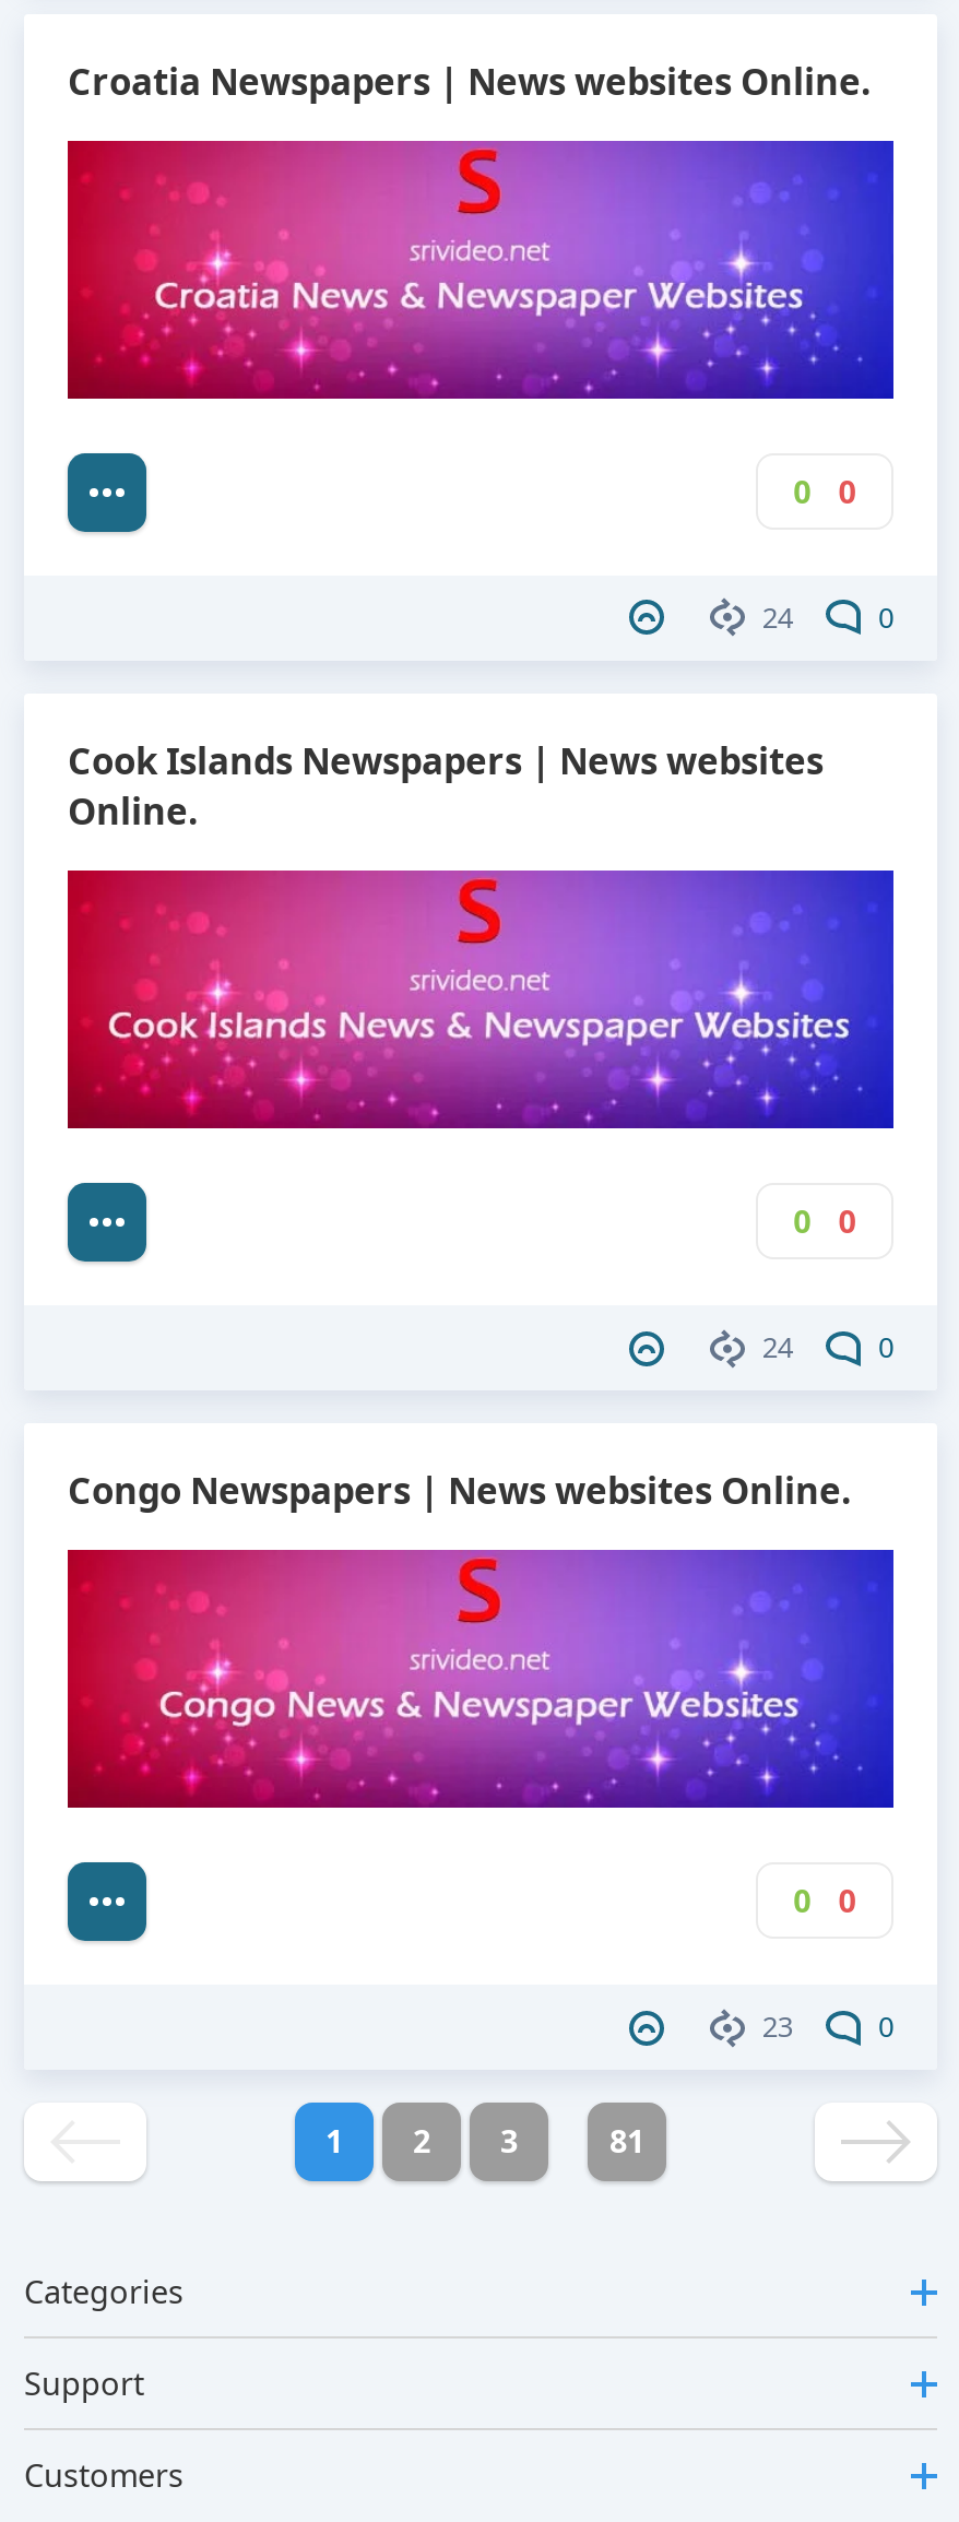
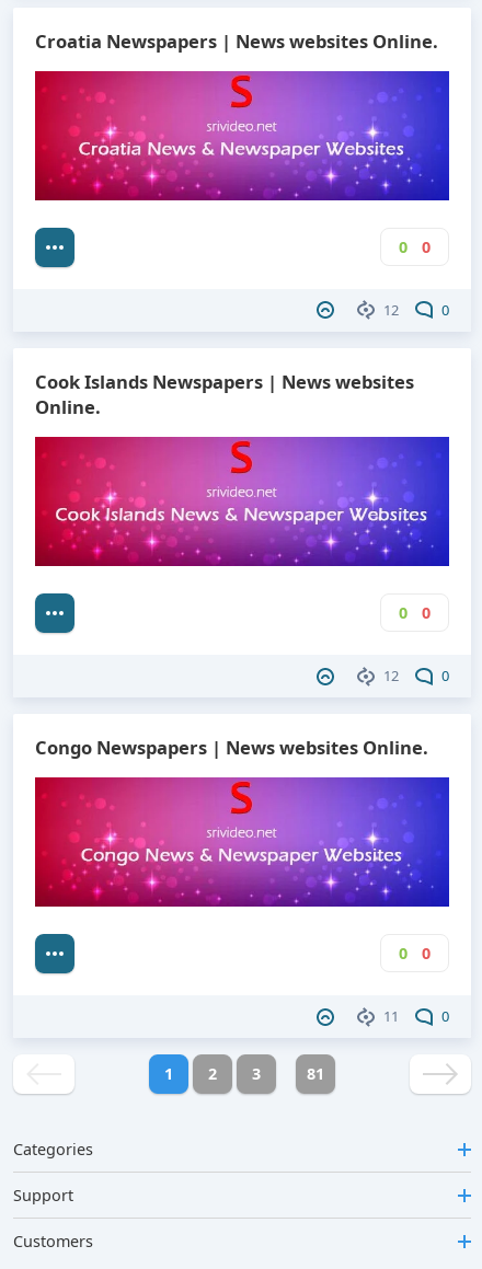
- 24
+ 12

- 24
+ 12

- 23
+ 11
